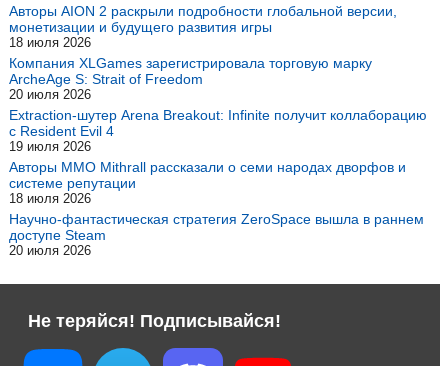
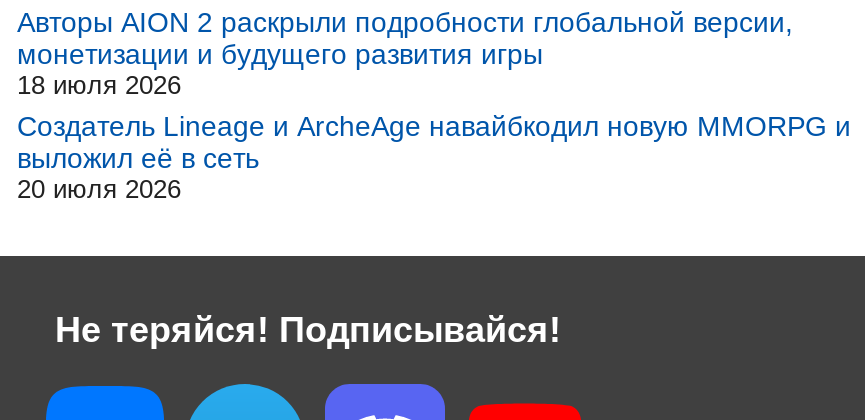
- Компания XLGames зарегистрировала торговую марку
- ArcheAge S: Strait of Freedom
- 20 июля 2026
- Extraction-шутер Arena Breakout: Infinite получит коллаборацию
- с Resident Evil 4
- 19 июля 2026
- Авторы MMO Mithrall рассказали о семи народах дворфов и
- системе репутации
- 18 июля 2026
- Научно-фантастическая стратегия ZeroSpace вышла в раннем
- доступе Steam
+ Создатель Lineage и ArcheAge навайбкодил новую MMORPG и
+ выложил её в сеть
